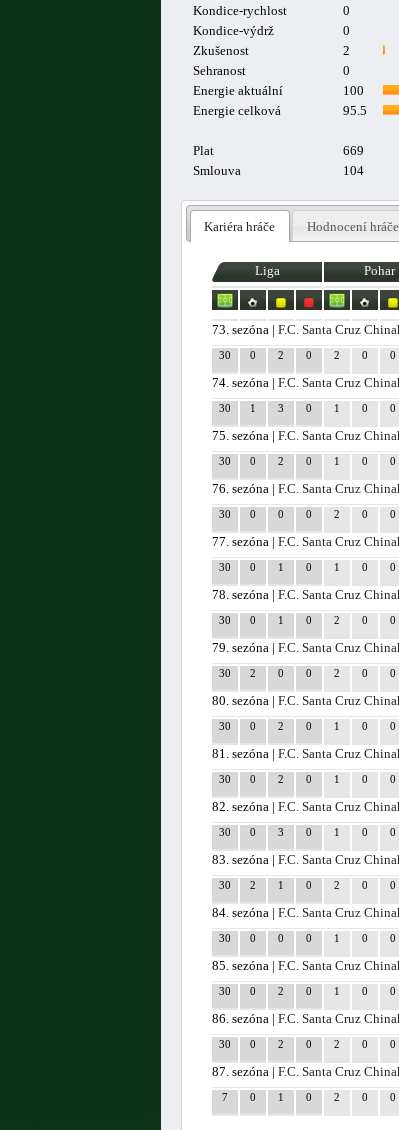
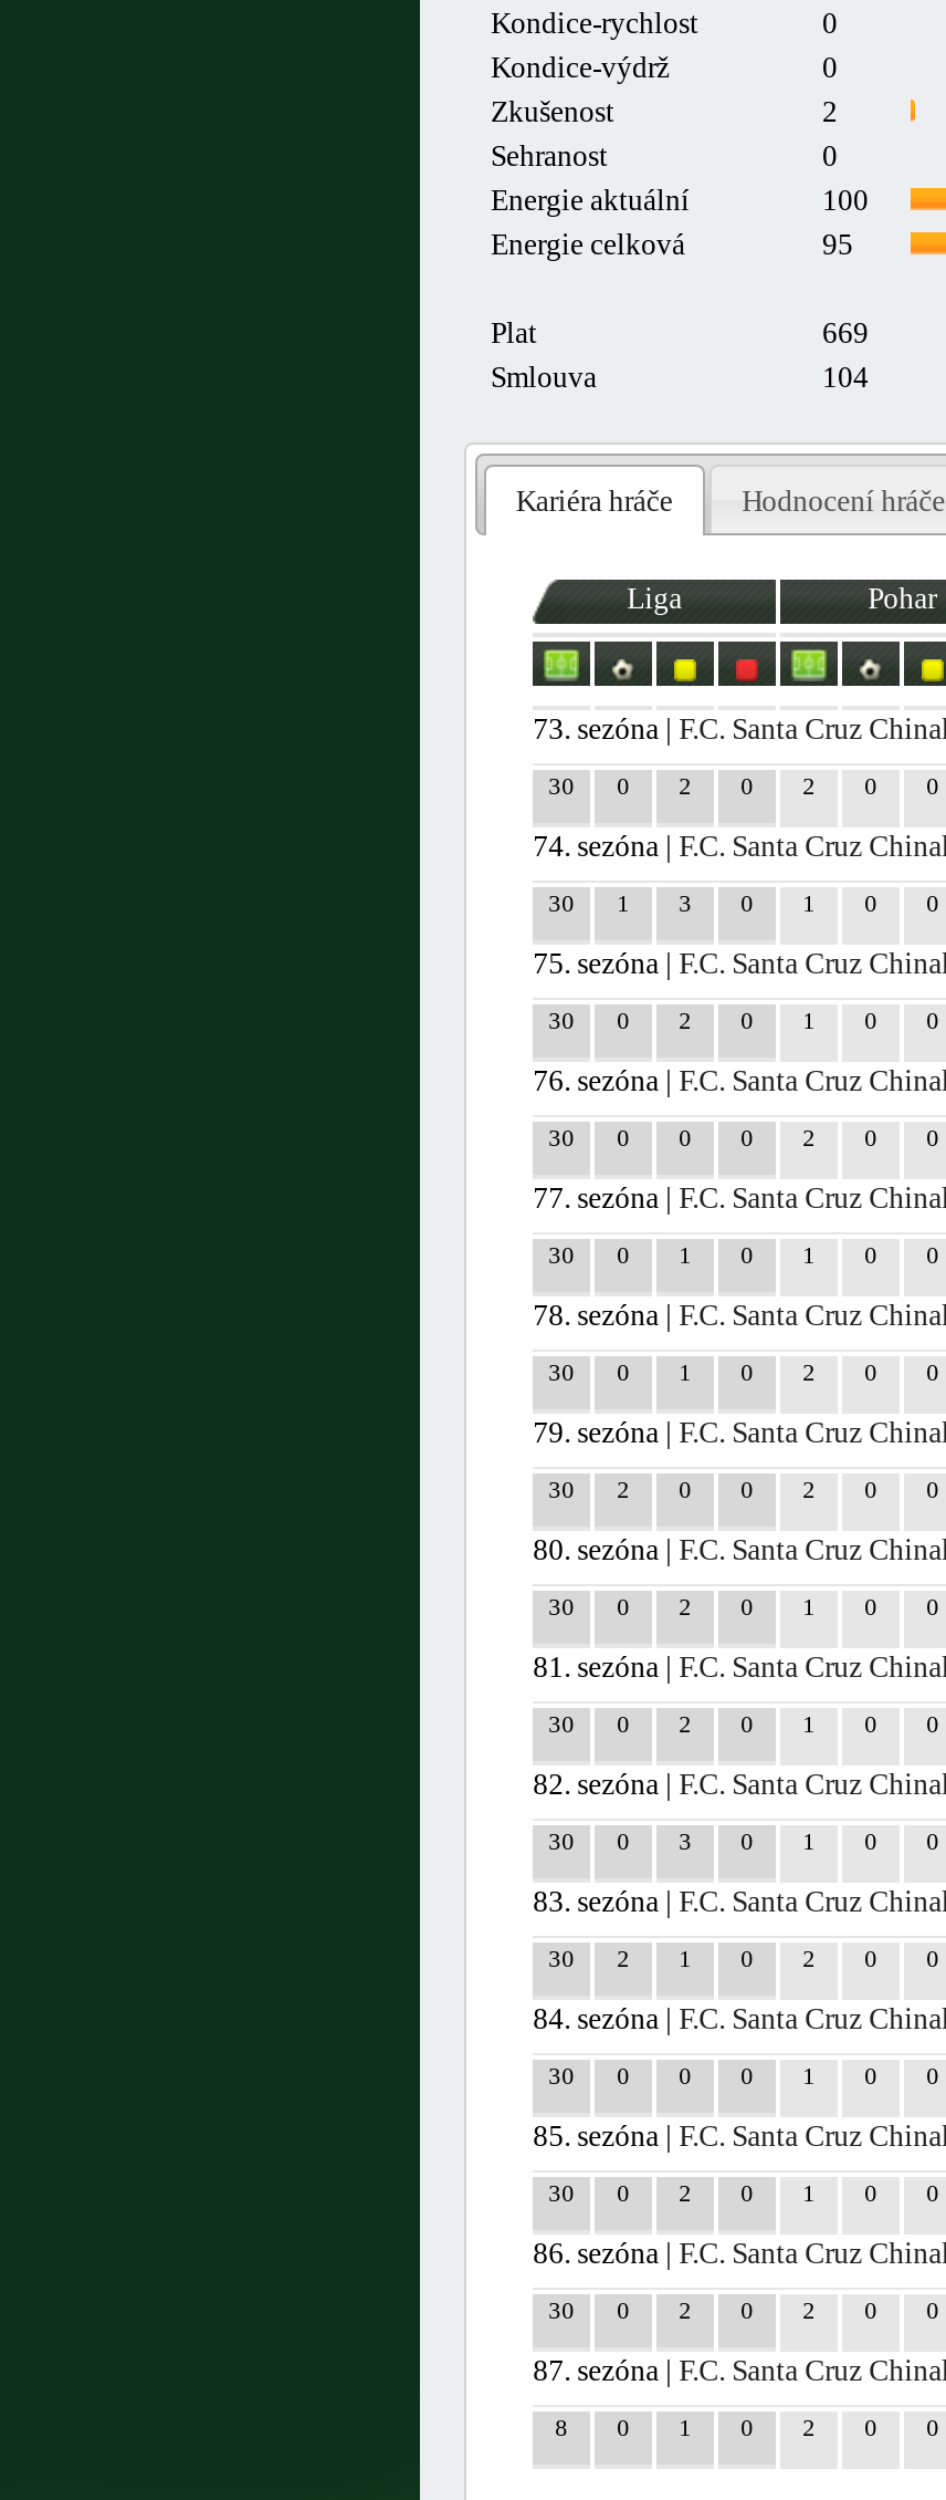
- 95.5
+ 95

- 7 0 1 0 2 0 0
+ 8 0 1 0 2 0 0
